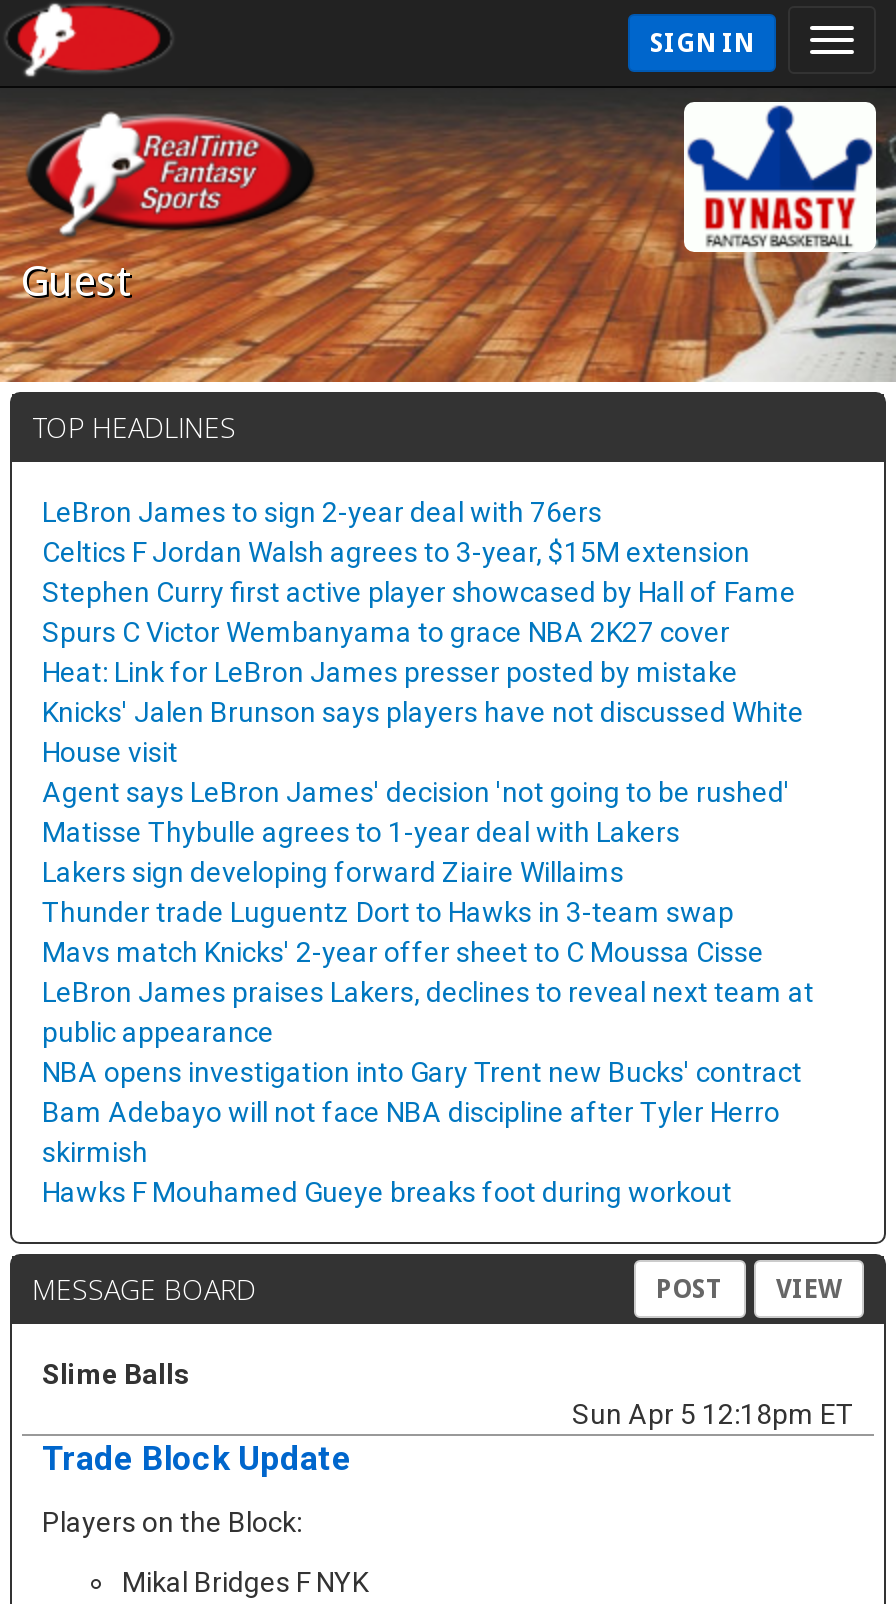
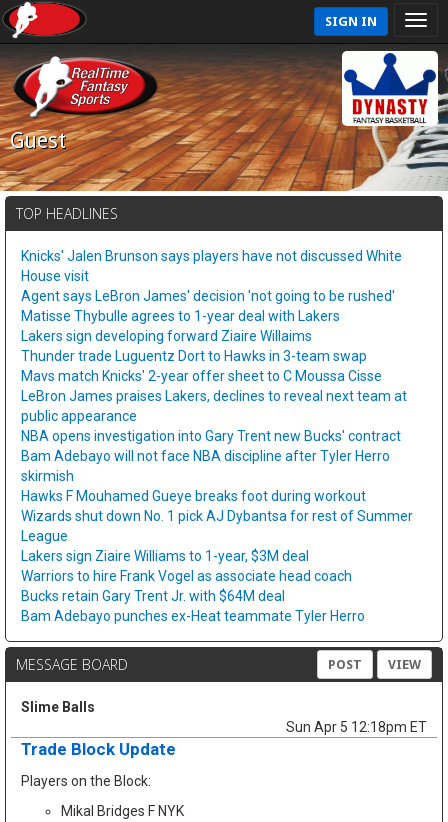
- LeBron James to sign 2-year deal with 76ers
- Celtics F Jordan Walsh agrees to 3-year, $15M extension
- Stephen Curry first active player showcased by Hall of Fame
- Spurs C Victor Wembanyama to grace NBA 2K27 cover
- Heat: Link for LeBron James presser posted by mistake

moved up: Knicks' Jalen Brunson says players have not discussed White | House visit | Agent says LeBron James' decision 'not going to be rushed' | ... | skirmish | Hawks F Mouhamed Gueye breaks foot during workout

+ Wizards shut down No. 1 pick AJ Dybantsa for rest of Summer
+ League
+ Lakers sign Ziaire Williams to 1-year, $3M deal
+ Warriors to hire Frank Vogel as associate head coach
+ Bucks retain Gary Trent Jr. with $64M deal
+ Bam Adebayo punches ex-Heat teammate Tyler Herro
